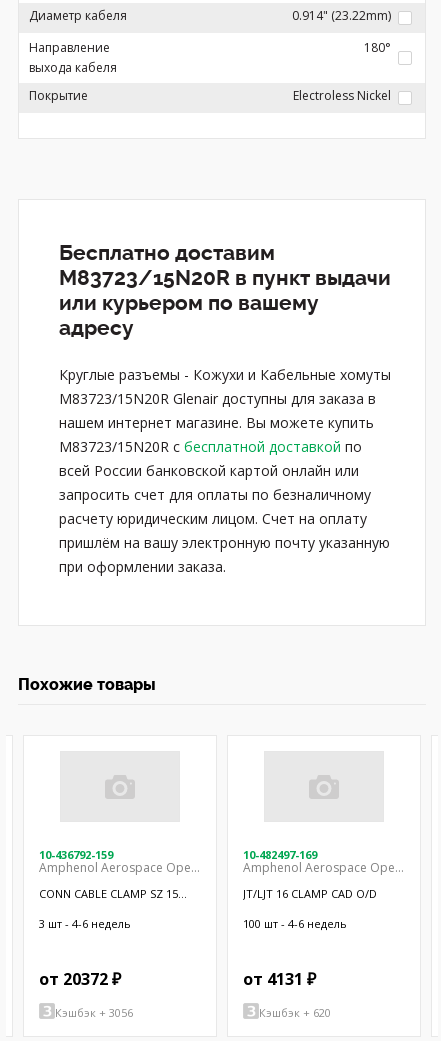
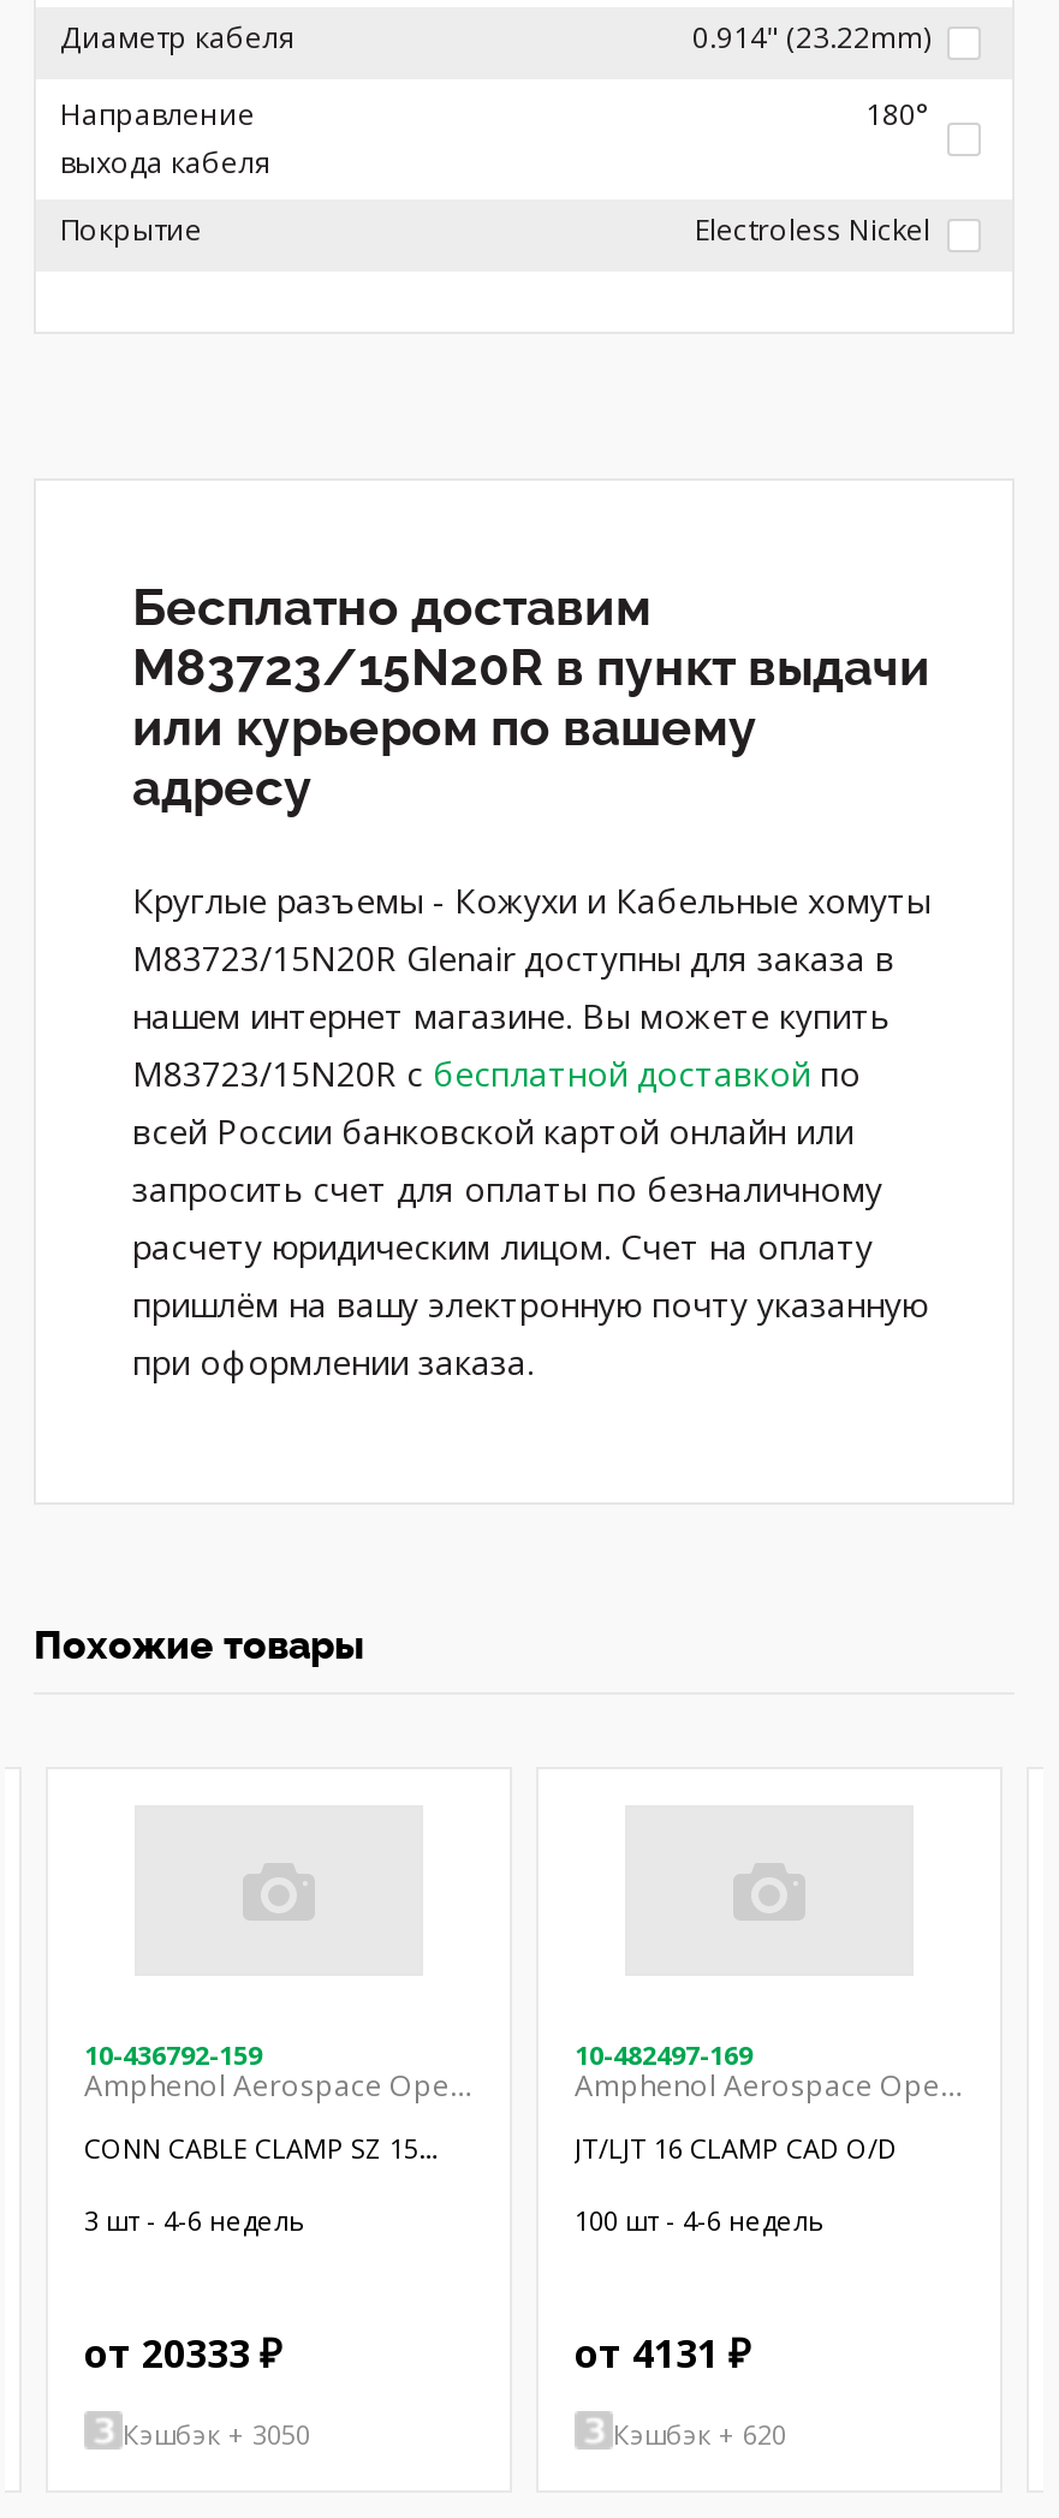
- от 20372 ₽
+ от 20333 ₽

- Кэшбэк + 3056
+ Кэшбэк + 3050
